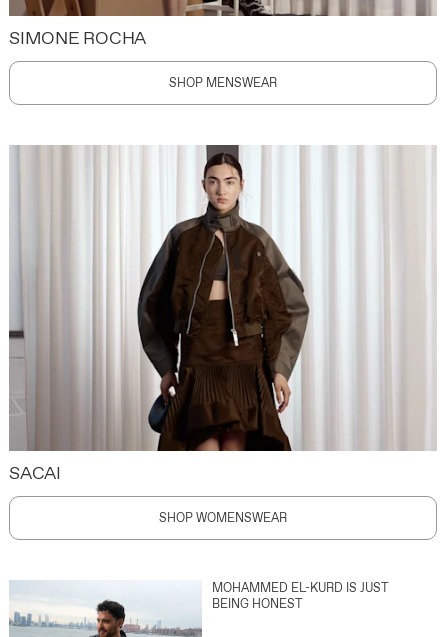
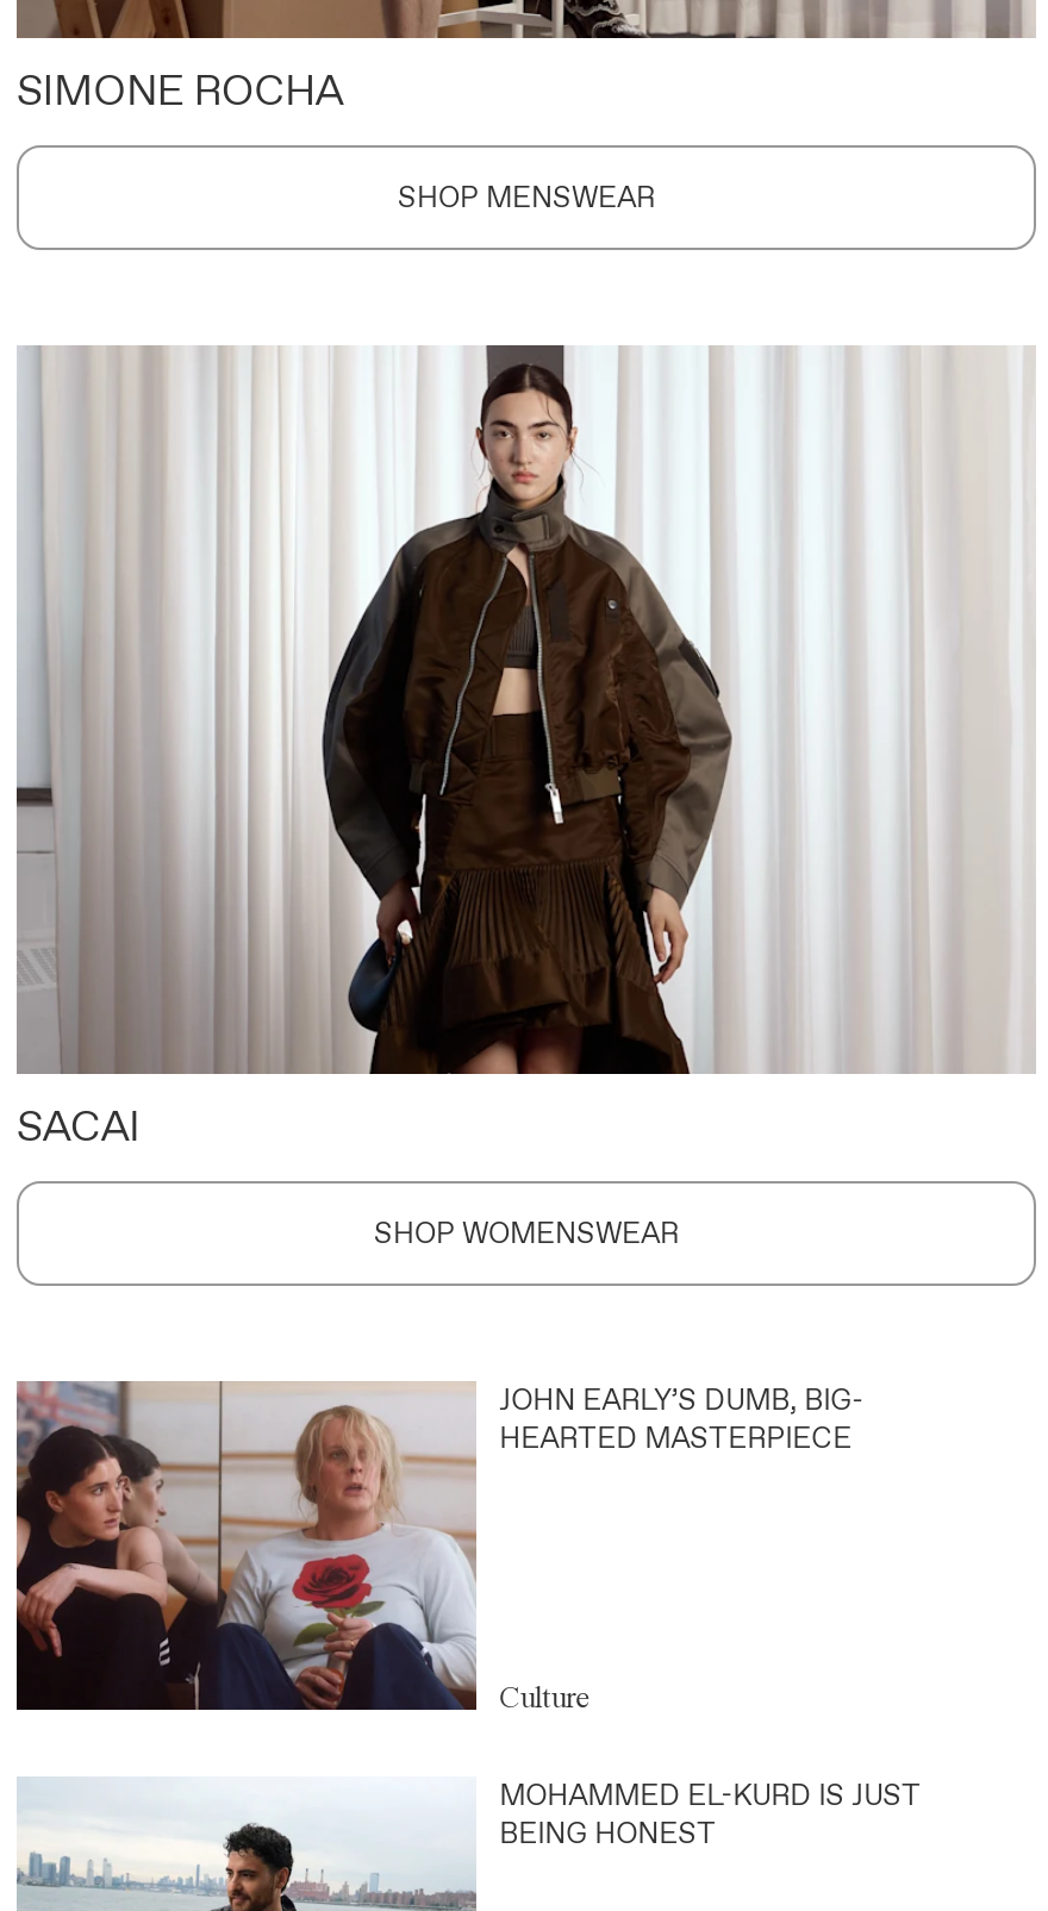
+ [image]
+ JOHN EARLY’S DUMB, BIG-
+ HEARTED MASTERPIECE

+ Culture
